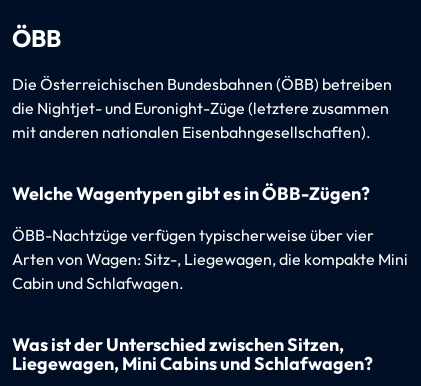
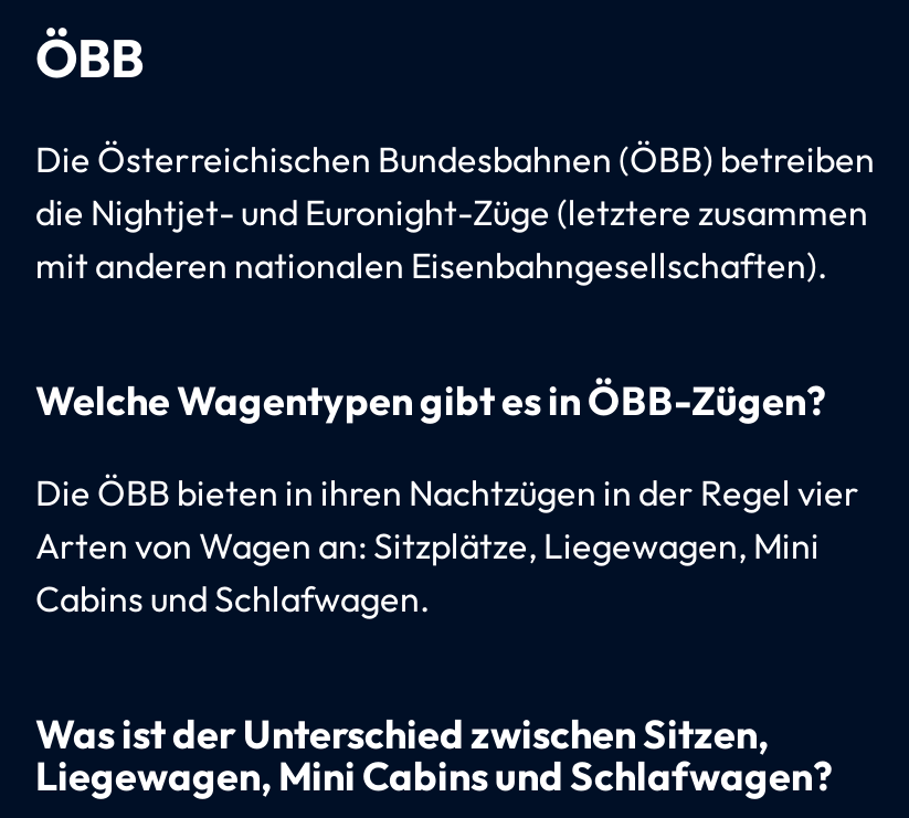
- ÖBB-Nachtzüge verfügen typischerweise über vier
- Arten von Wagen: Sitz-, Liegewagen, die kompakte Mini
- Cabin und Schlafwagen.
+ Die ÖBB bieten in ihren Nachtzügen in der Regel vier
+ Arten von Wagen an: Sitzplätze, Liegewagen, Mini
+ Cabins und Schlafwagen.
